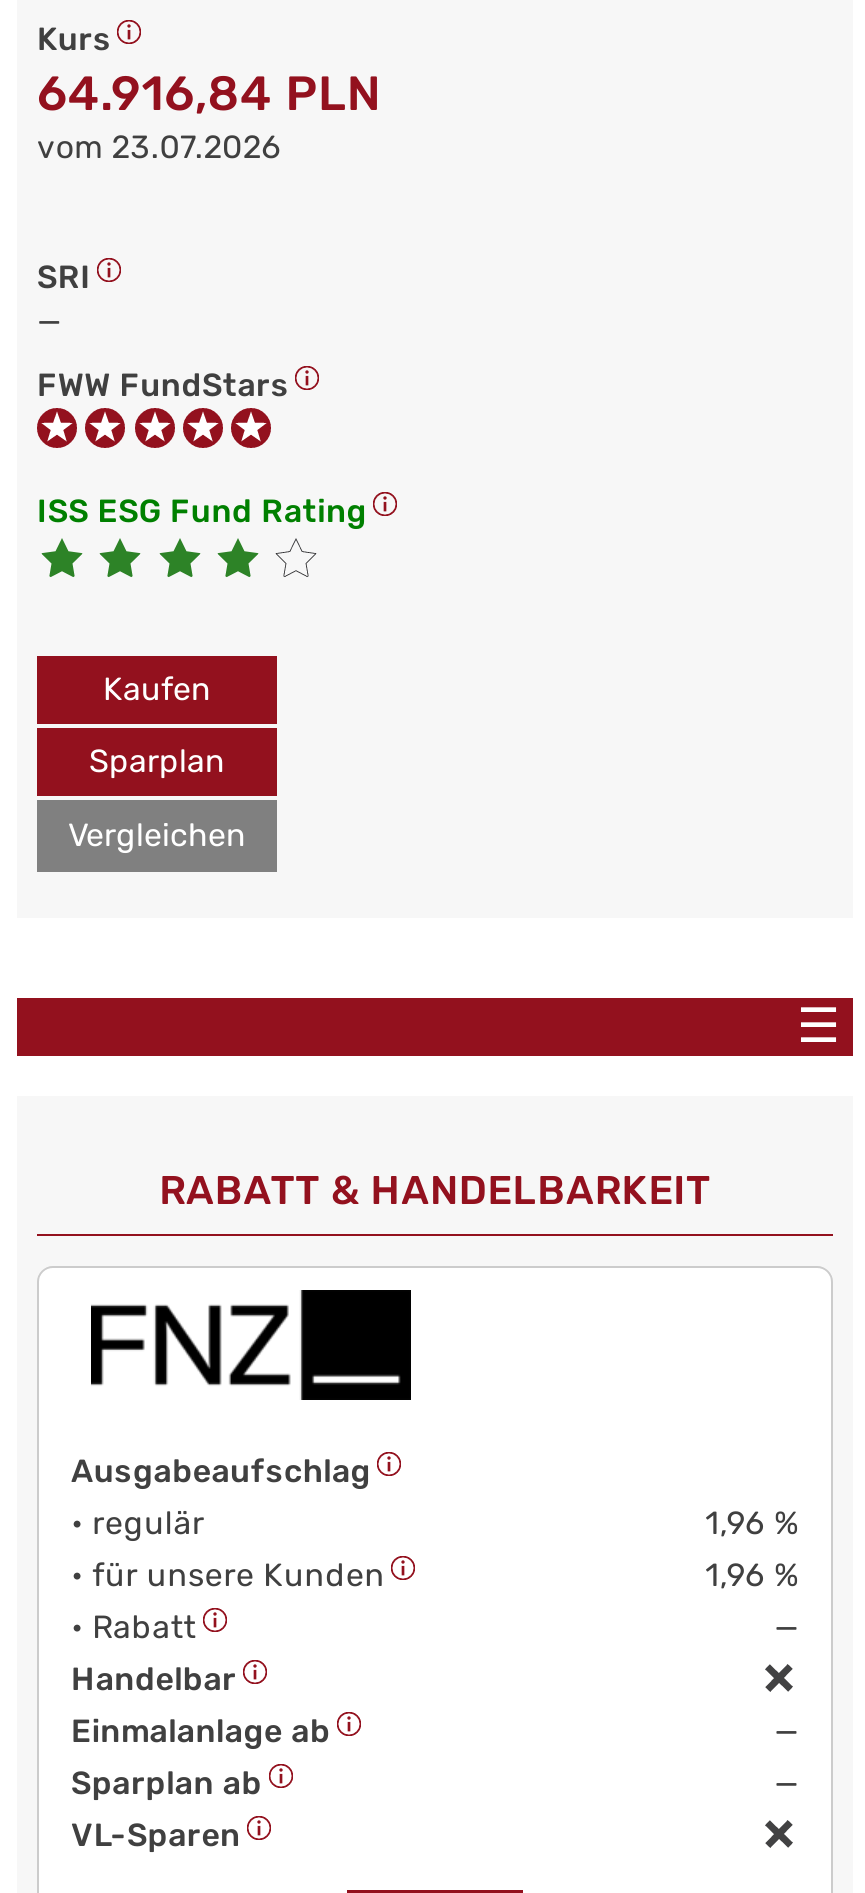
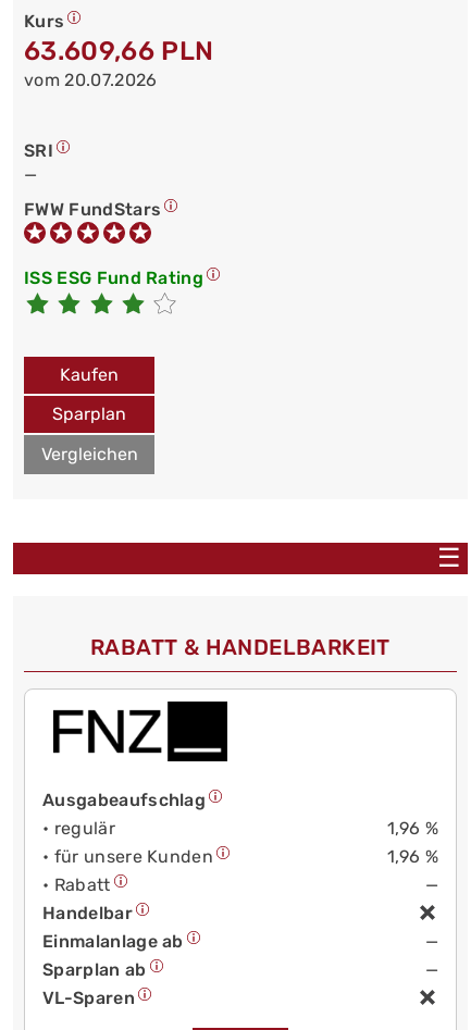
- 64.916,84 PLN
+ 63.609,66 PLN

- vom 23.07.2026
+ vom 20.07.2026
